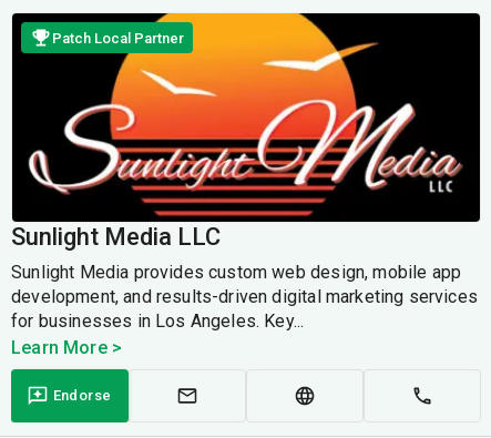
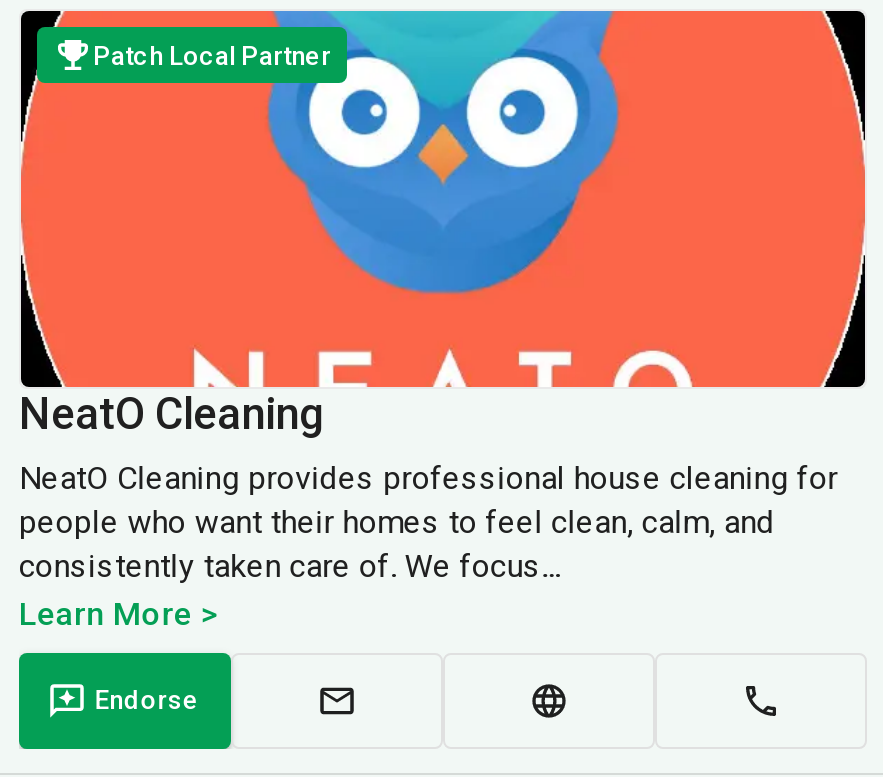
- [image]
- Sunlight Media LLC
- Sunlight Media provides custom web design, mobile app
- development, and results-driven digital marketing services
- for businesses in Los Angeles. Key...
+ [image]
+ NeatO Cleaning
+ NeatO Cleaning provides professional house cleaning for
+ people who want their homes to feel clean, calm, and
+ consistently taken care of. We focus...
